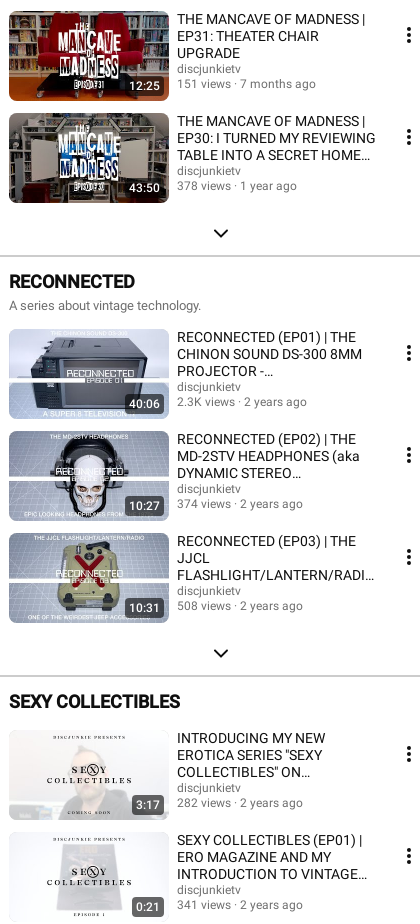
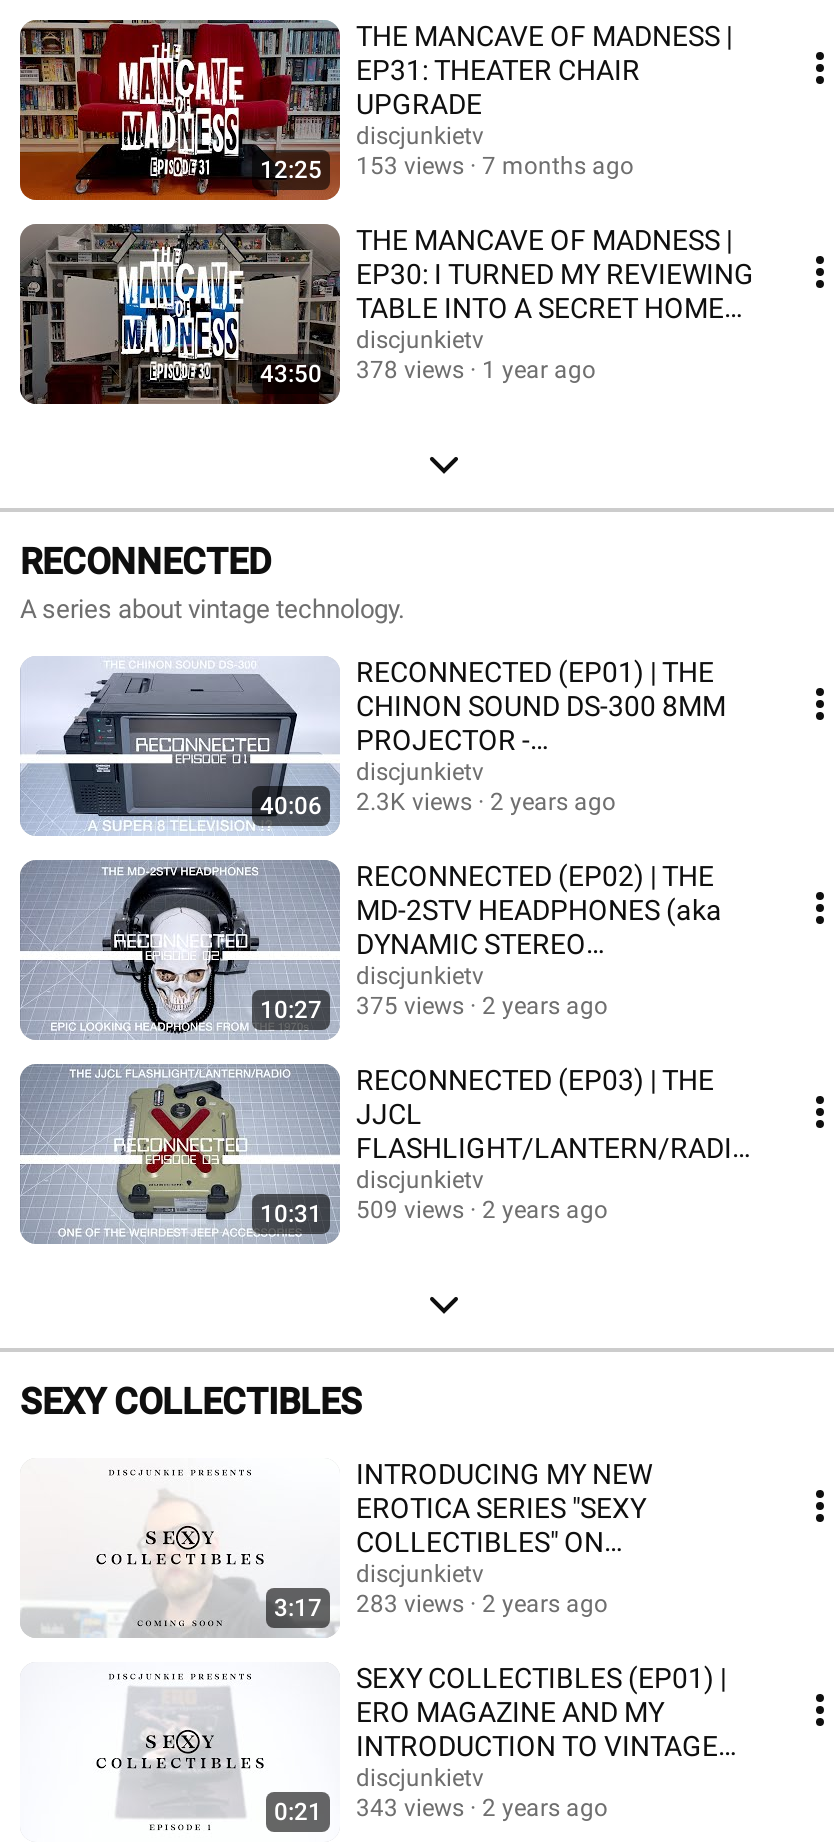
- 12:25 151 views 7 months ago
+ 12:25 153 views 7 months ago

- 10:27 374 views 2 years ago
+ 10:27 375 views 2 years ago

- 10:31 508 views 2 years ago
+ 10:31 509 views 2 years ago

- 3:17 282 views 2 years ago
+ 3:17 283 views 2 years ago

- 0:21 341 views 2 years ago
+ 0:21 343 views 2 years ago
